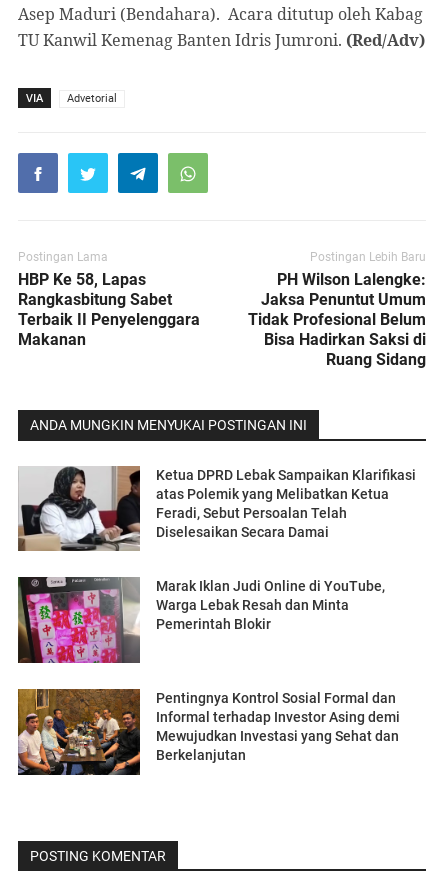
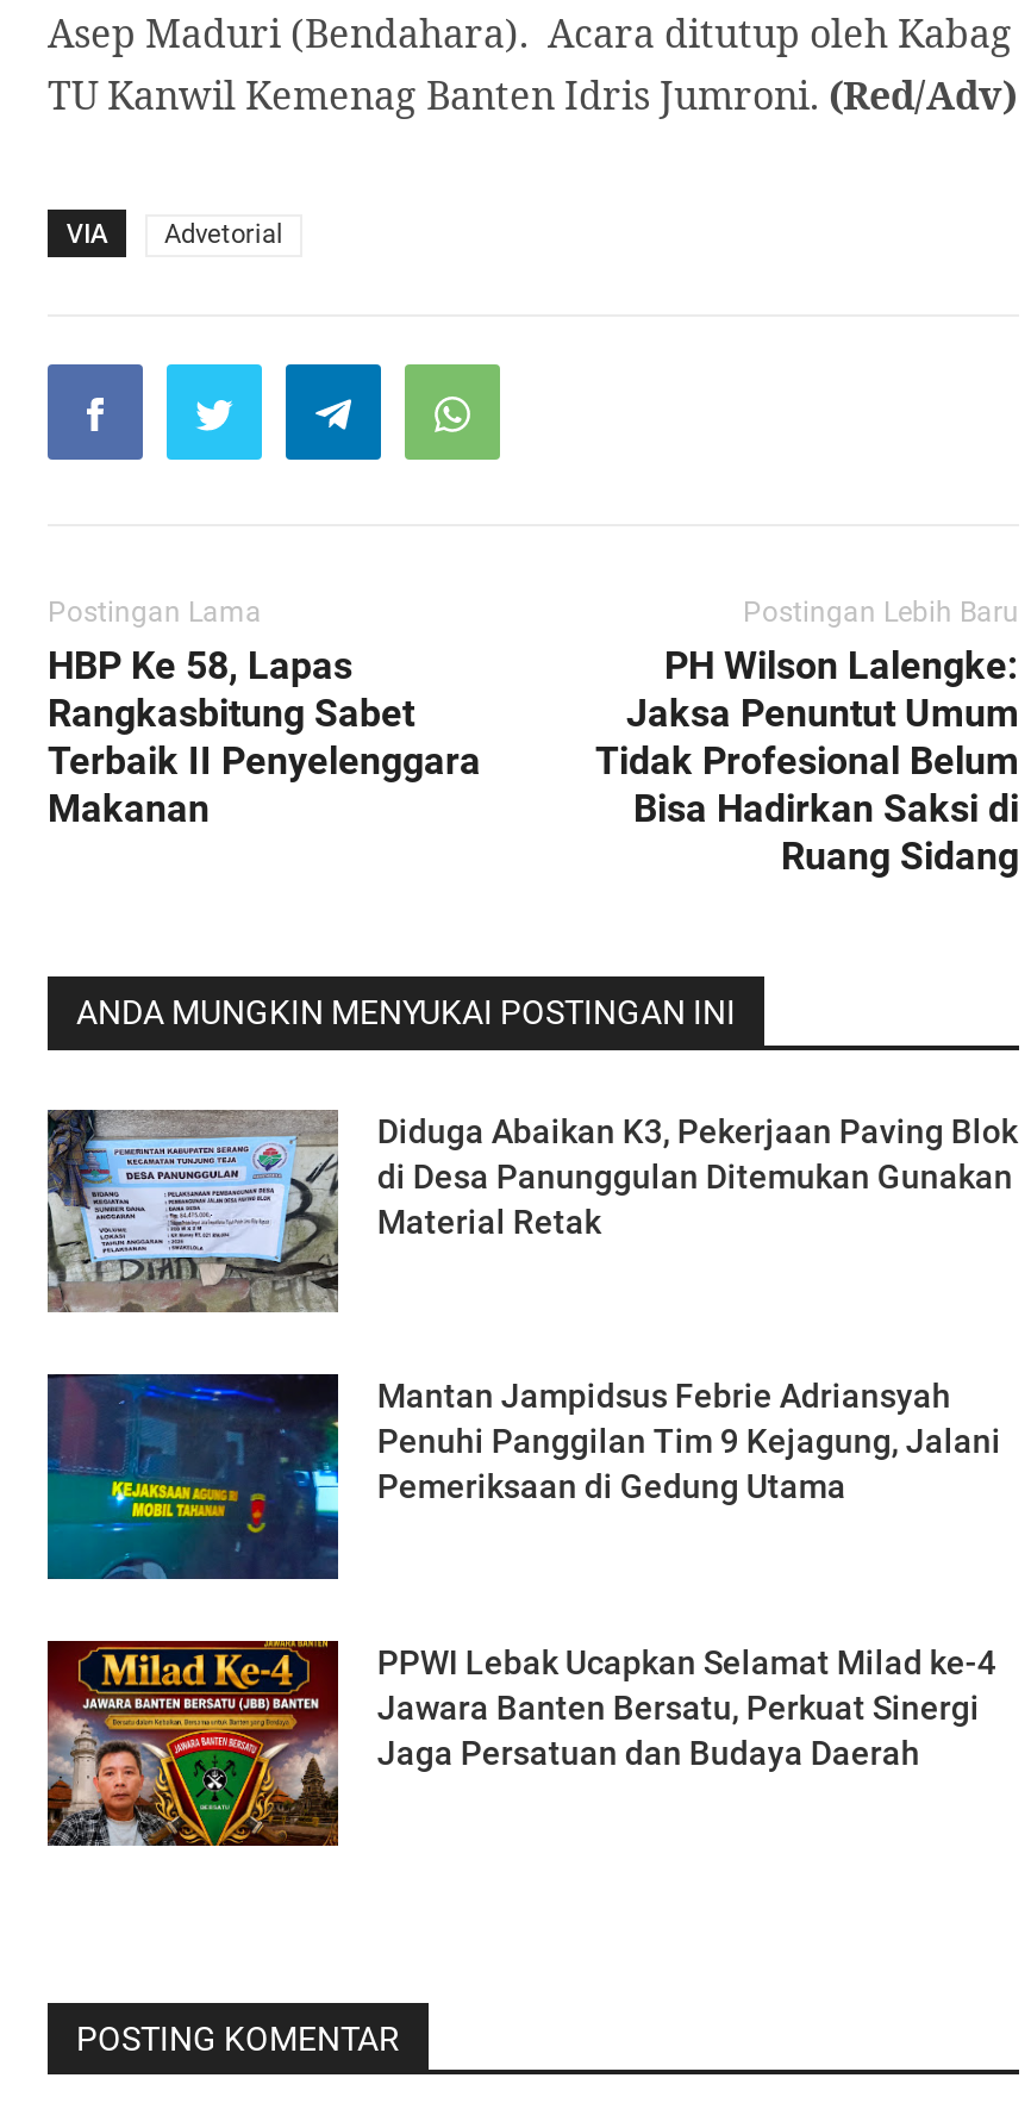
- [image]
- Ketua DPRD Lebak Sampaikan Klarifikasi
- atas Polemik yang Melibatkan Ketua
- Feradi, Sebut Persoalan Telah
- Diselesaikan Secara Damai
+ [image]
+ Diduga Abaikan K3, Pekerjaan Paving Blok
+ di Desa Panunggulan Ditemukan Gunakan
+ Material Retak

- [image]
- Marak Iklan Judi Online di YouTube,
- Warga Lebak Resah dan Minta
- Pemerintah Blokir
+ [image]
+ Mantan Jampidsus Febrie Adriansyah
+ Penuhi Panggilan Tim 9 Kejagung, Jalani
+ Pemeriksaan di Gedung Utama

- [image]
- Pentingnya Kontrol Sosial Formal dan
- Informal terhadap Investor Asing demi
- Mewujudkan Investasi yang Sehat dan
- Berkelanjutan
+ [image]
+ PPWI Lebak Ucapkan Selamat Milad ke-4
+ Jawara Banten Bersatu, Perkuat Sinergi
+ Jaga Persatuan dan Budaya Daerah
